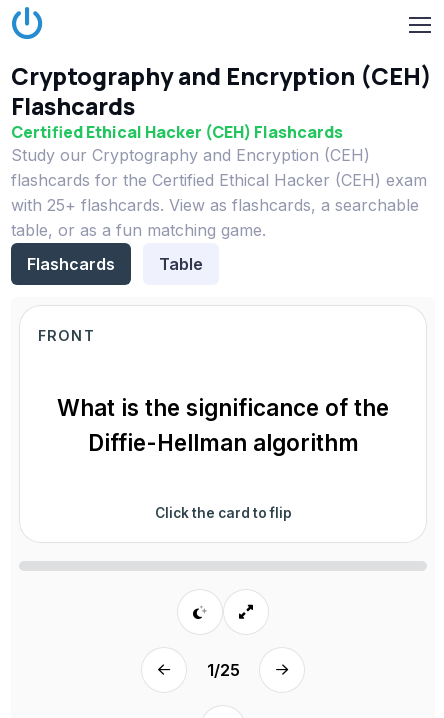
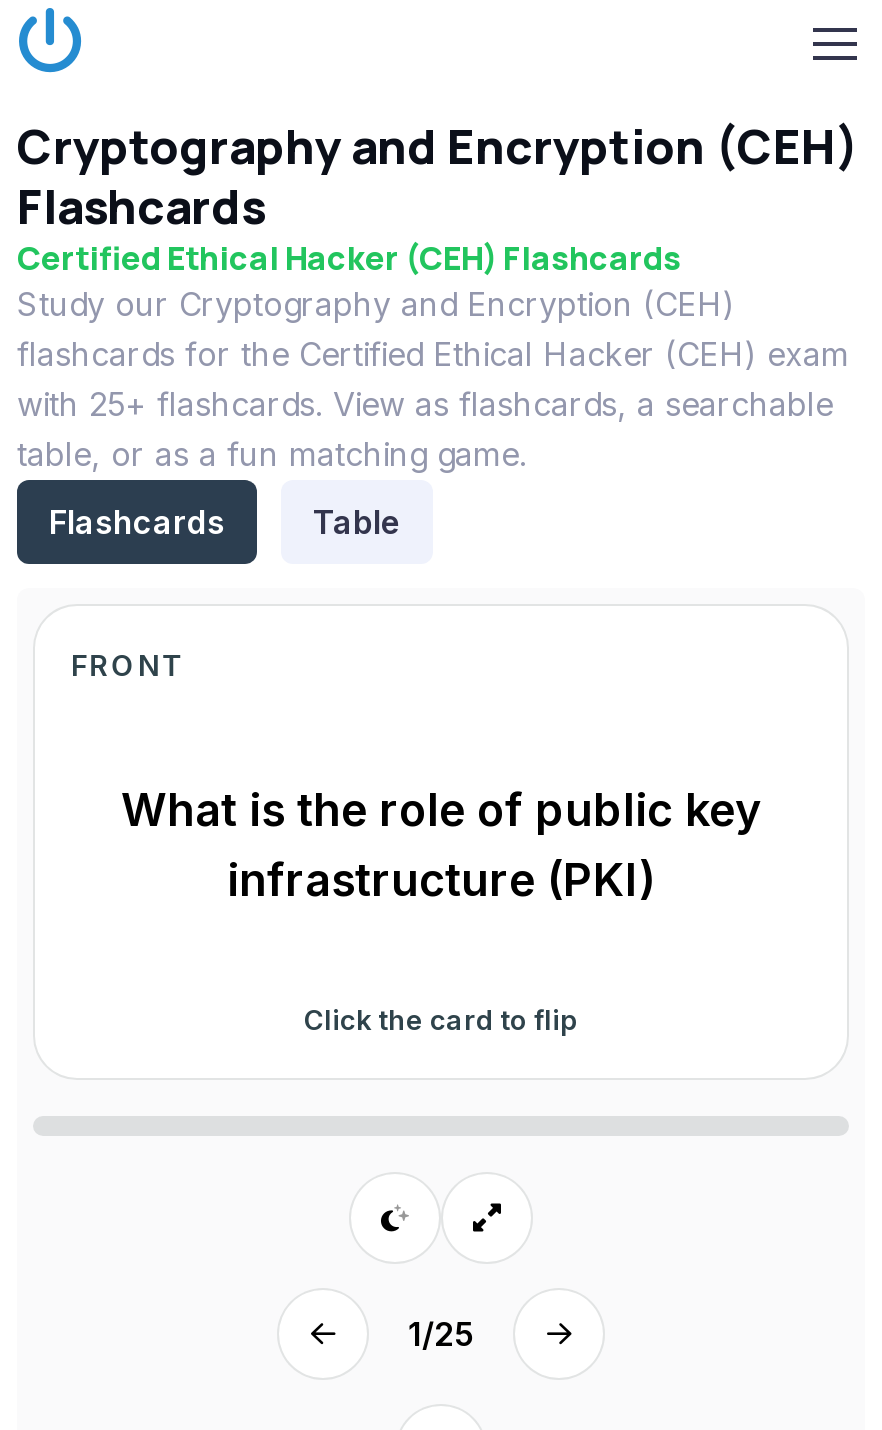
- What is the significance of the
- Diffie-Hellman algorithm
+ What is the role of public key
+ infrastructure (PKI)
